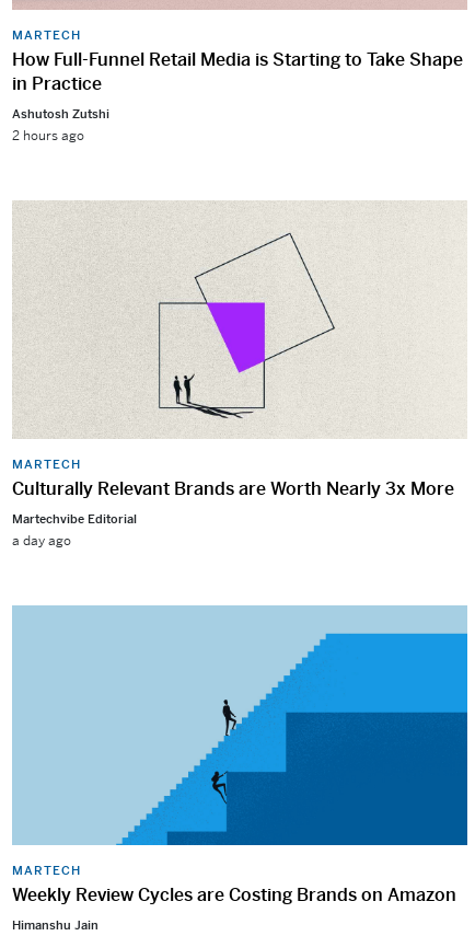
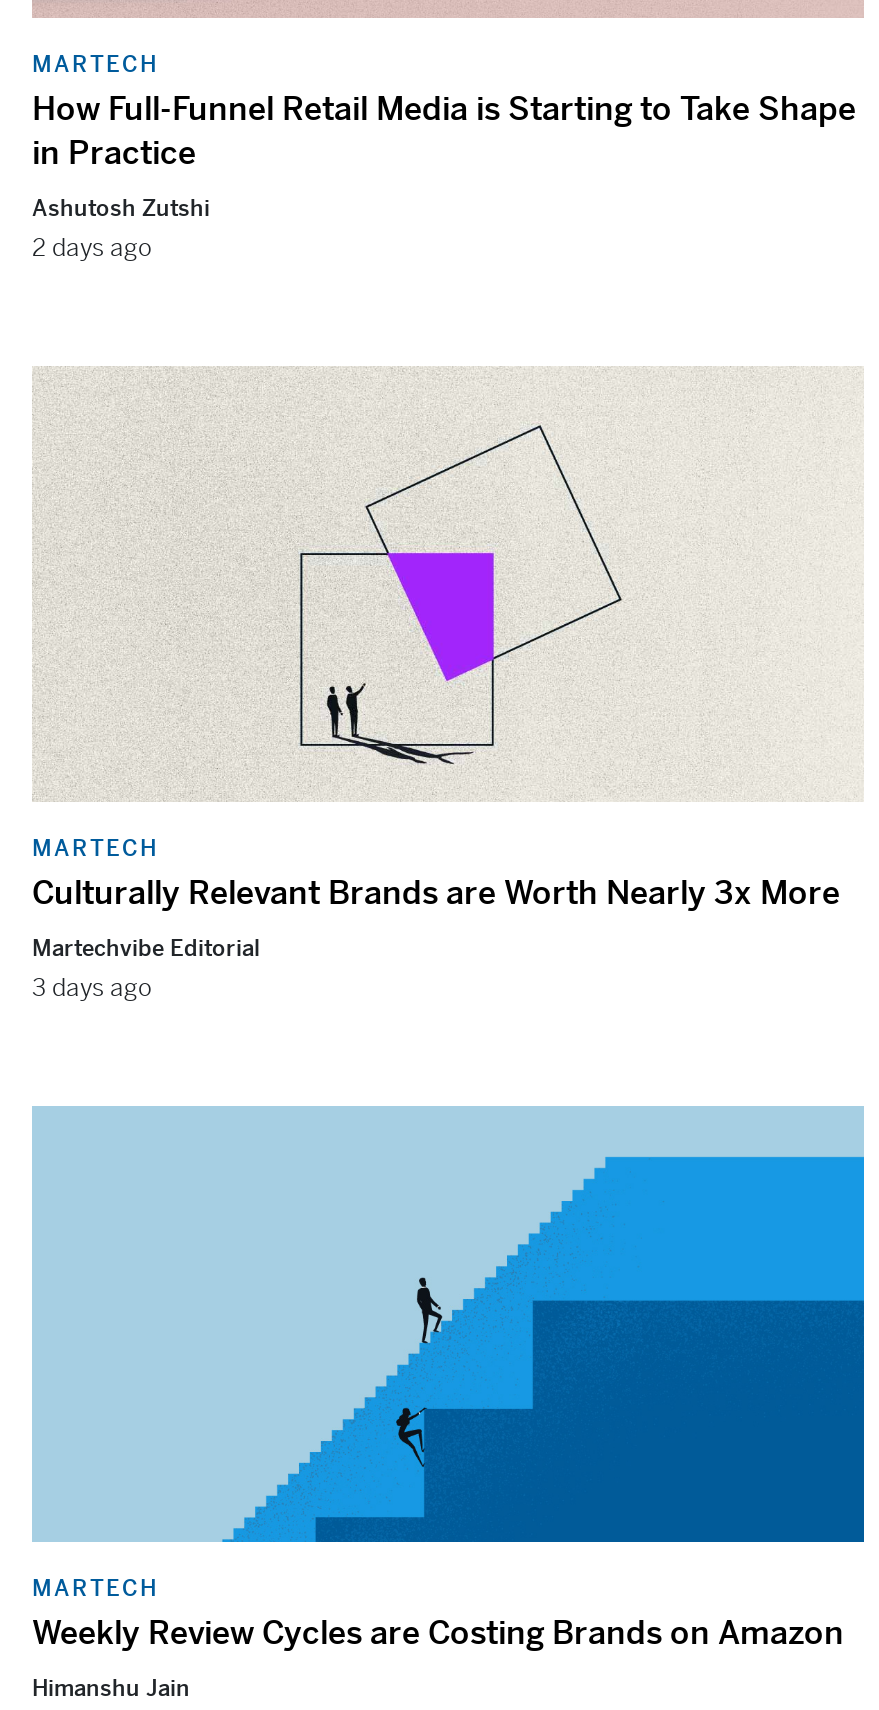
- 2 hours ago
+ 2 days ago

- a day ago
+ 3 days ago
